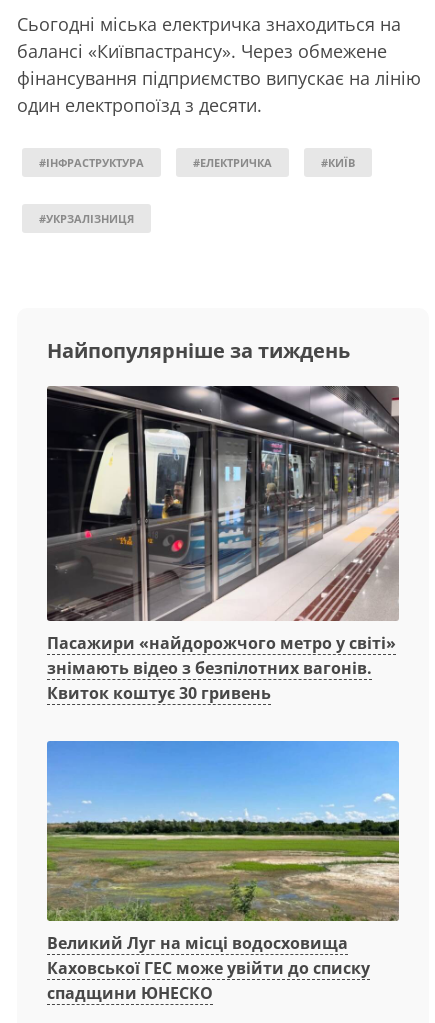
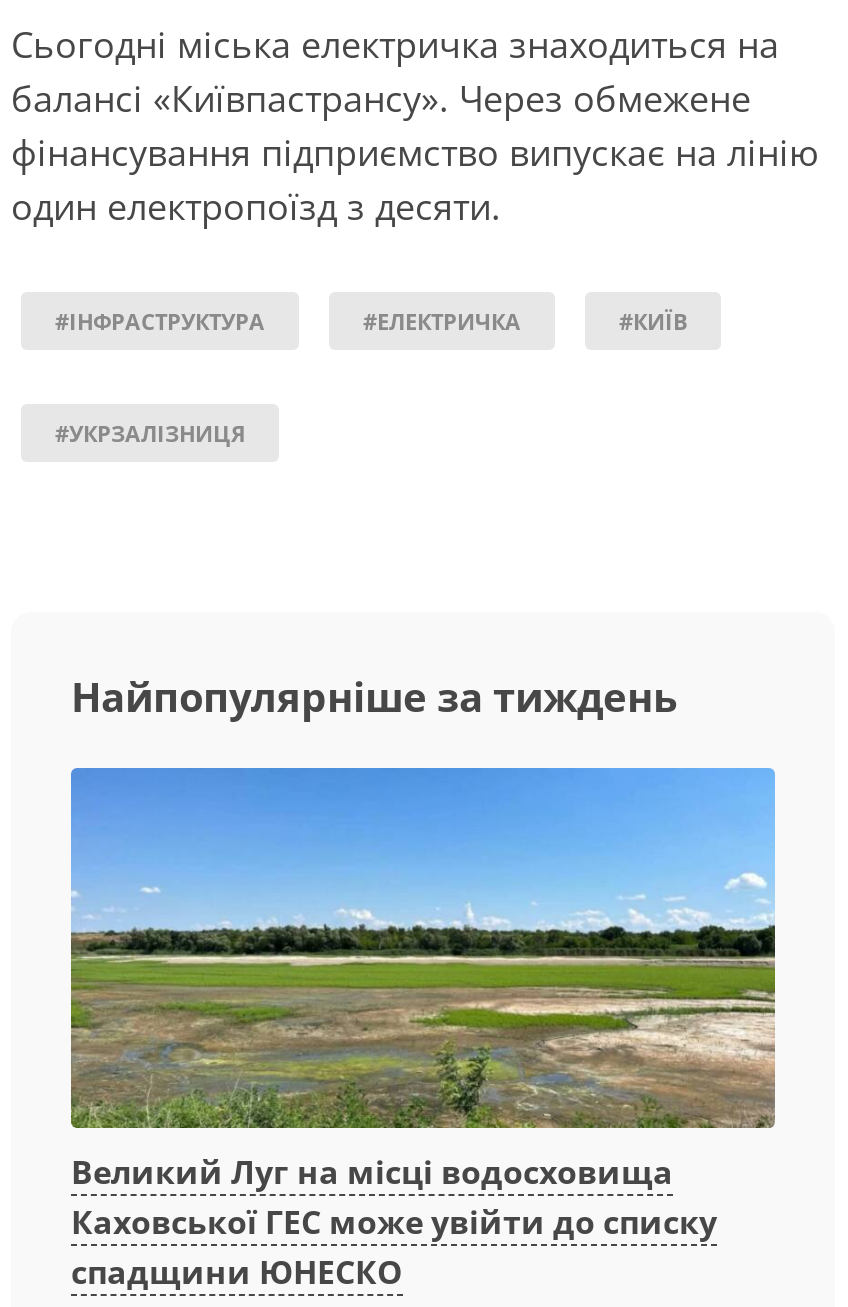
- [image]
- Пасажири «найдорожчого метро у світі»
- знімають відео з безпілотних вагонів.
- Квиток коштує 30 гривень
